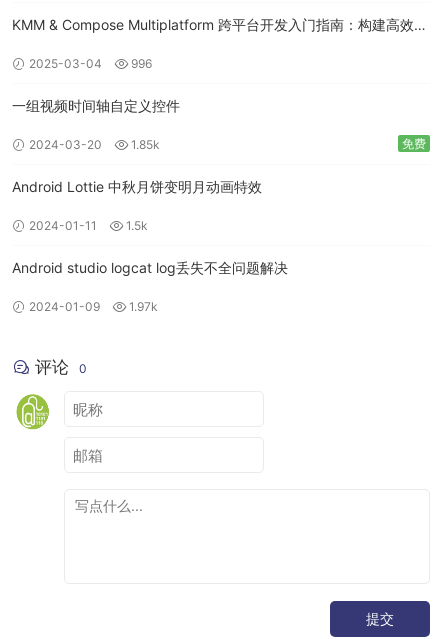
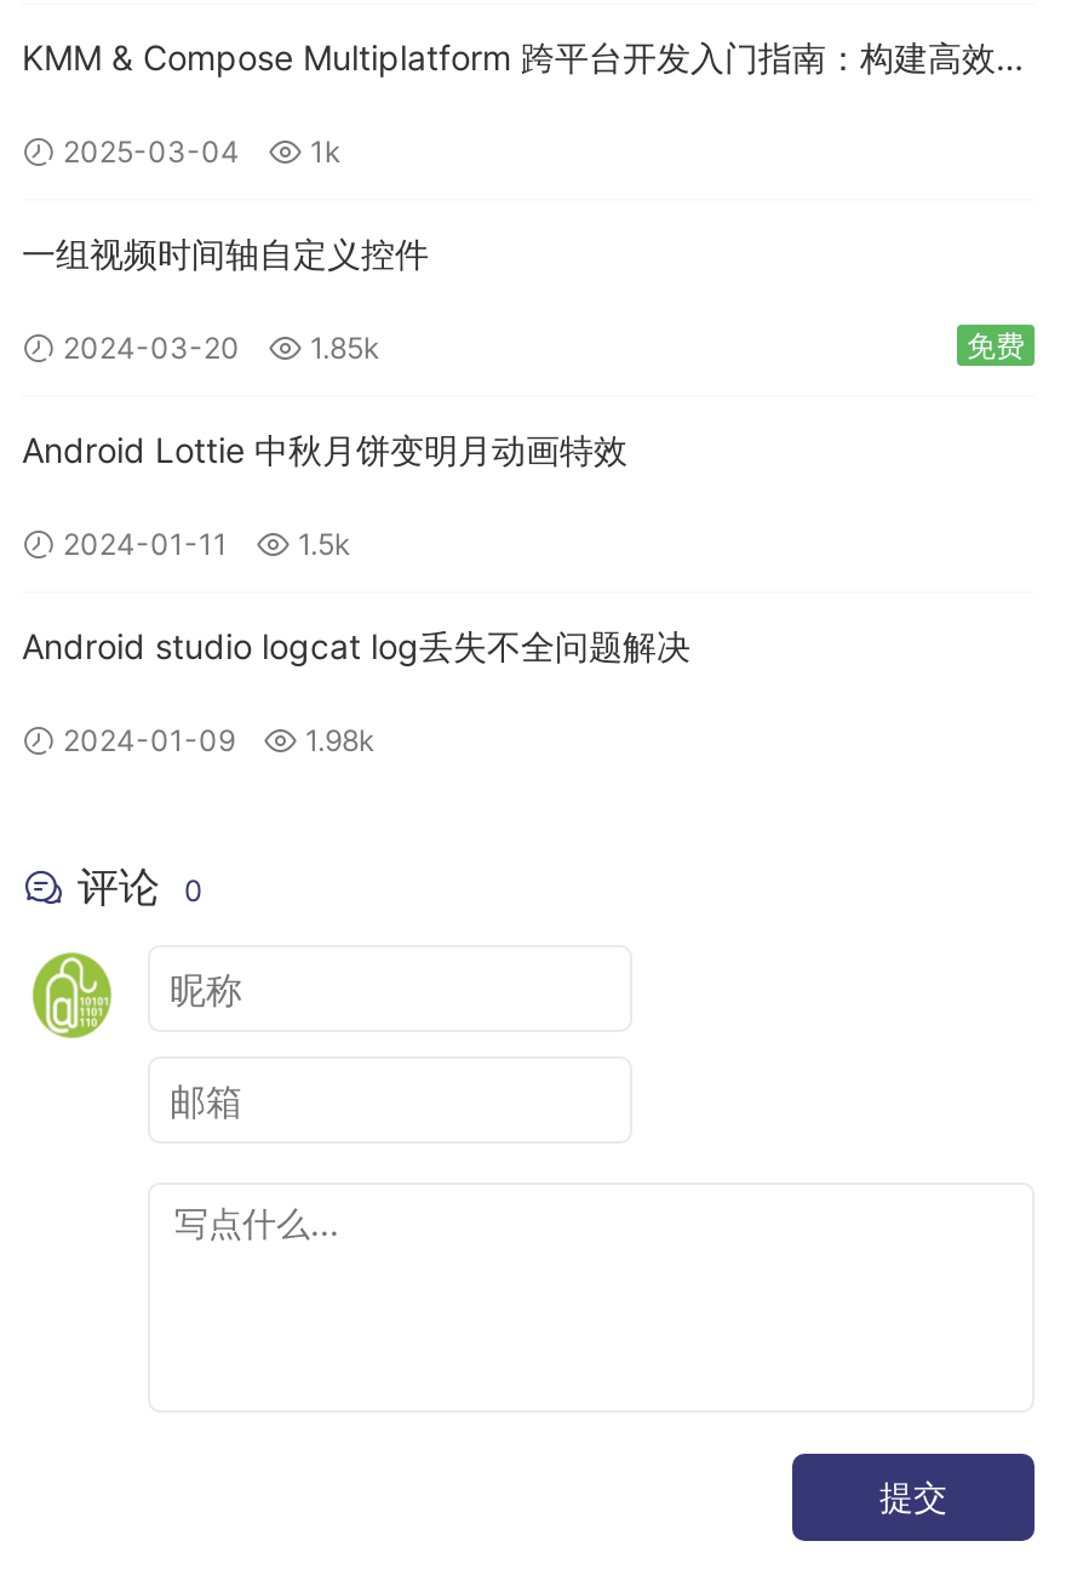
- 2025-03-04 996
+ 2025-03-04 1k

- 2024-01-09 1.97k
+ 2024-01-09 1.98k
